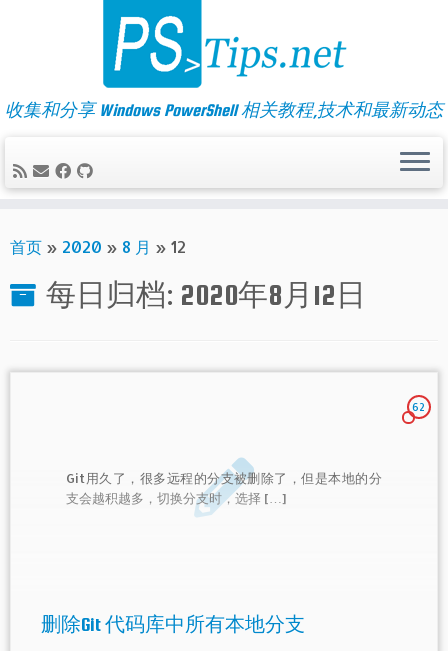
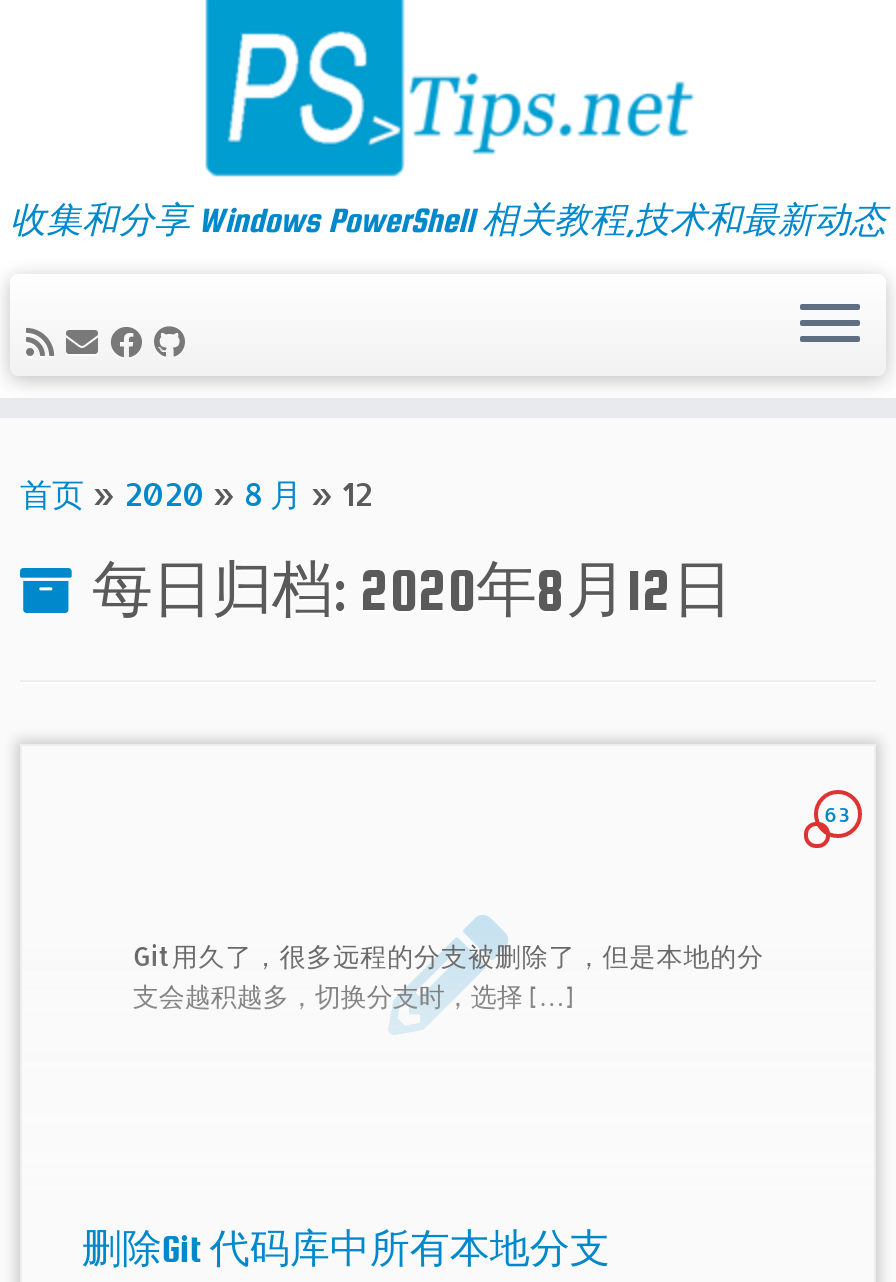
- 62
+ 63
